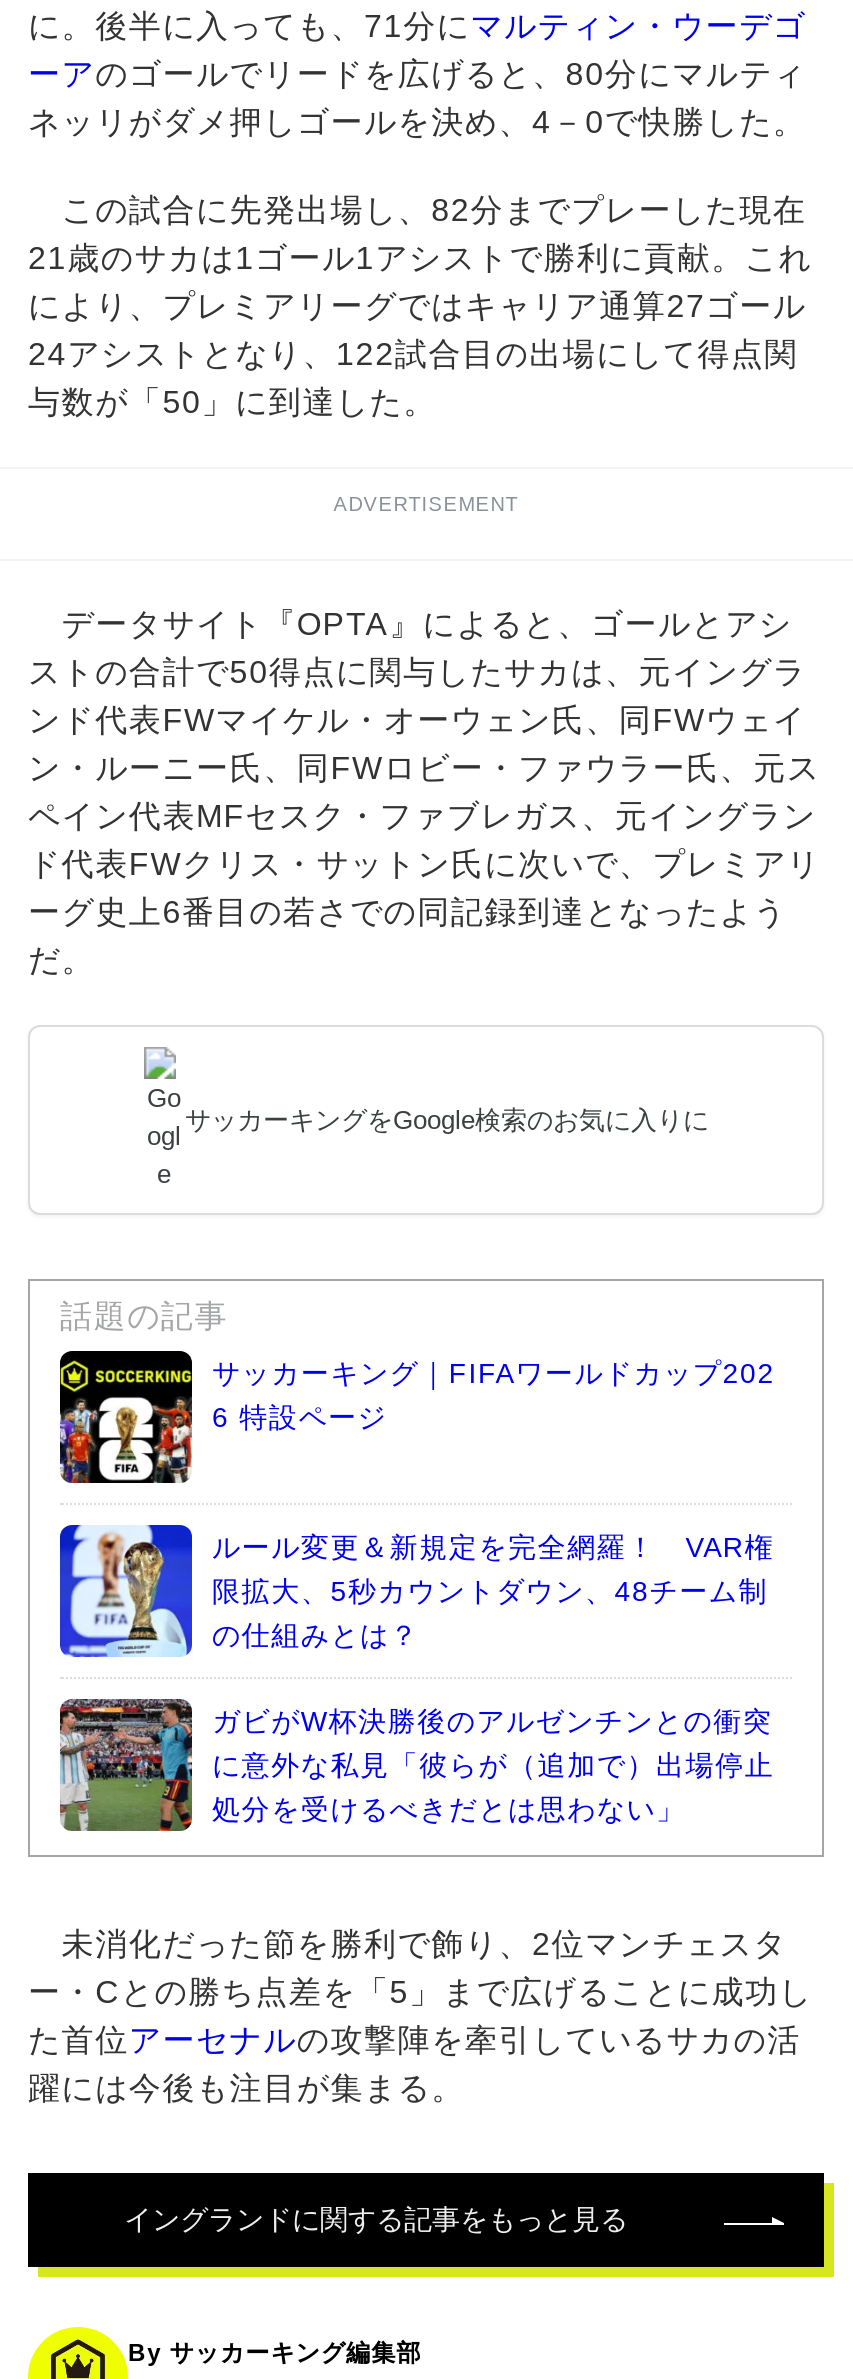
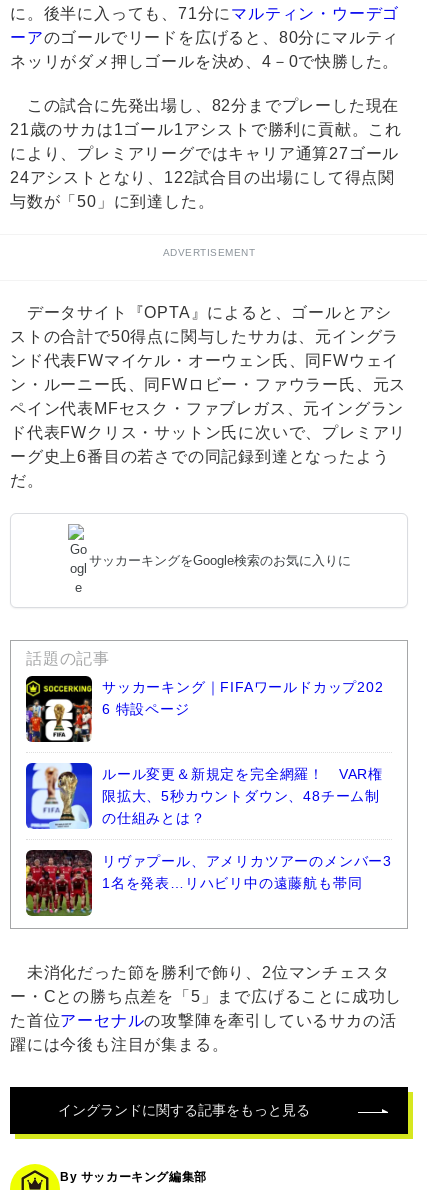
- [image]
- ガビがW杯決勝後のアルゼンチンとの衝突
- に意外な私見「彼らが（追加で）出場停止
- 処分を受けるべきだとは思わない」
+ [image]
+ リヴァプール、アメリカツアーのメンバー3
+ 1名を発表…リハビリ中の遠藤航も帯同
